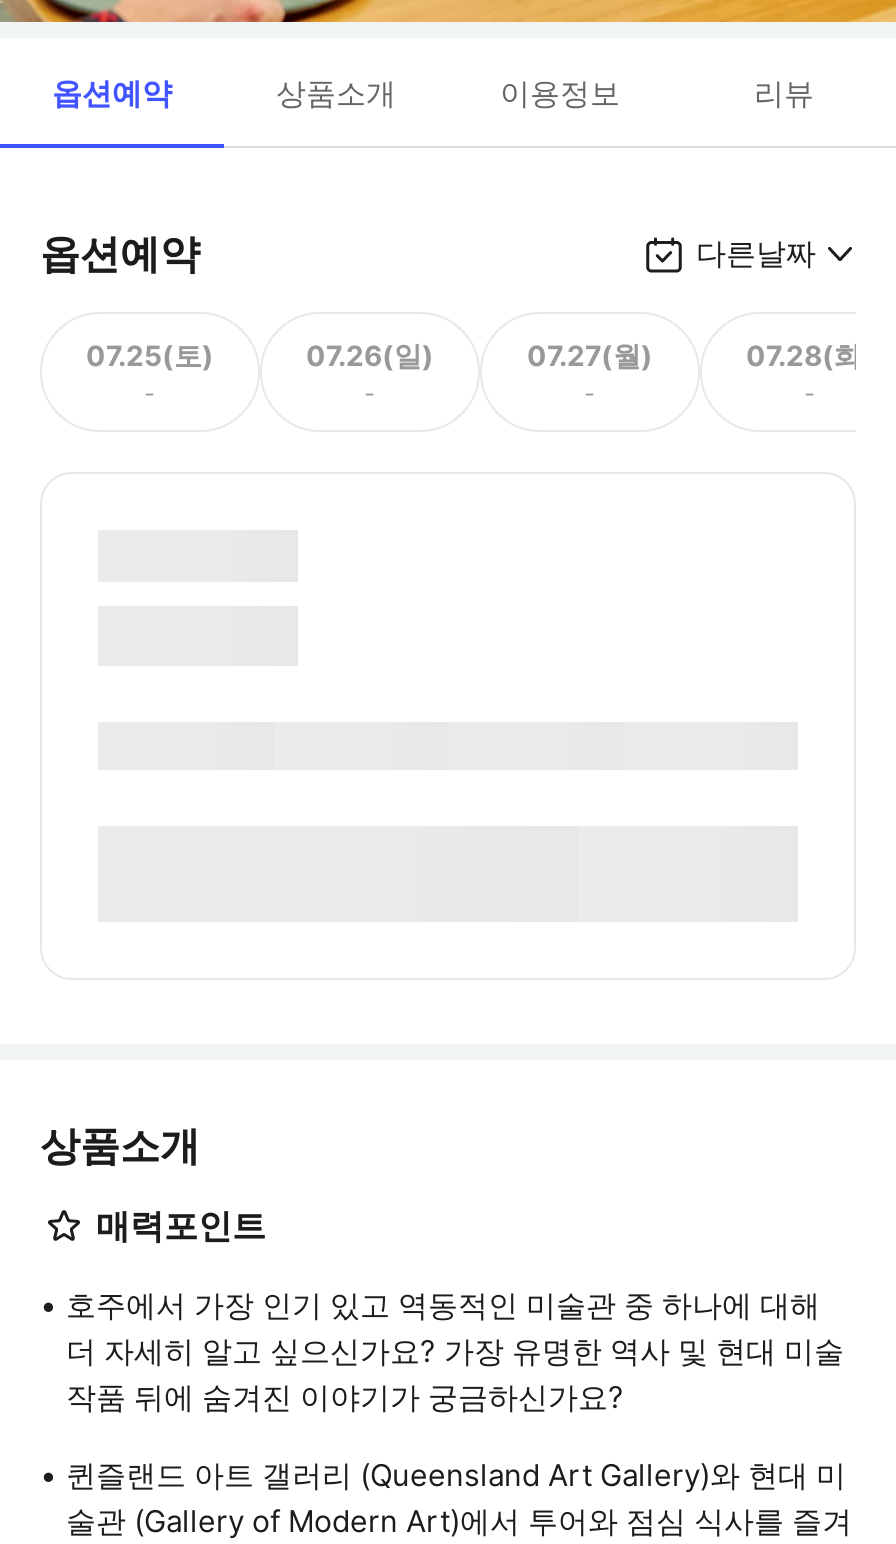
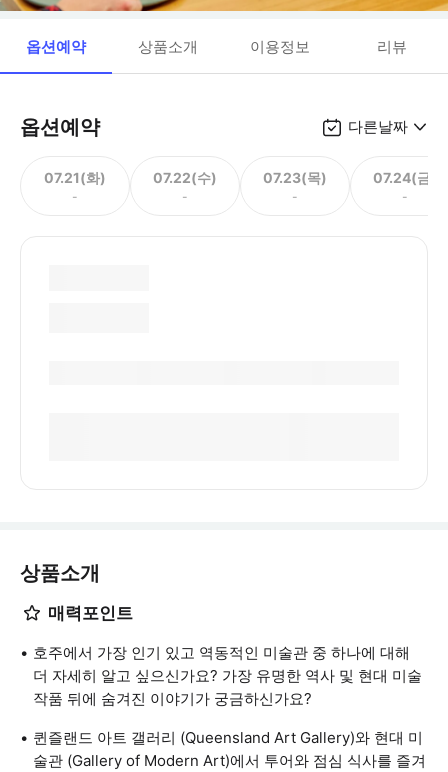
- 07.25(토)
+ 07.21(화)

- 07.26(일)
+ 07.22(수)

- 07.27(월)
+ 07.23(목)

- 07.28(화)
+ 07.24(금)
